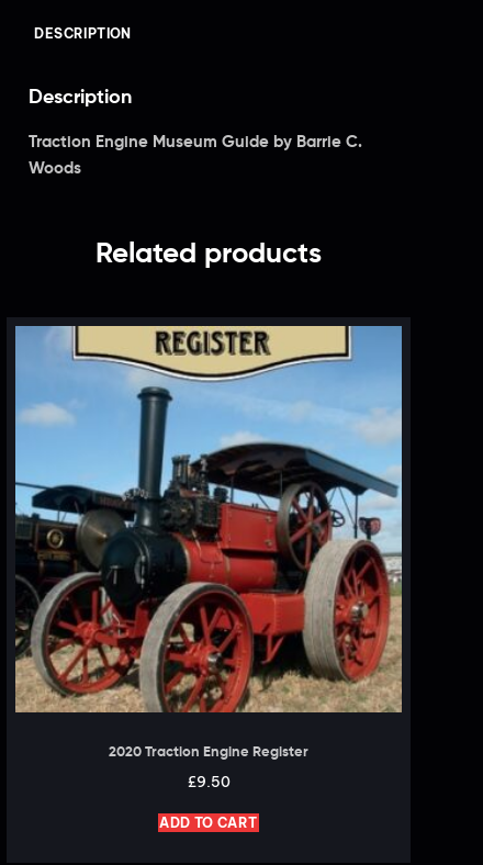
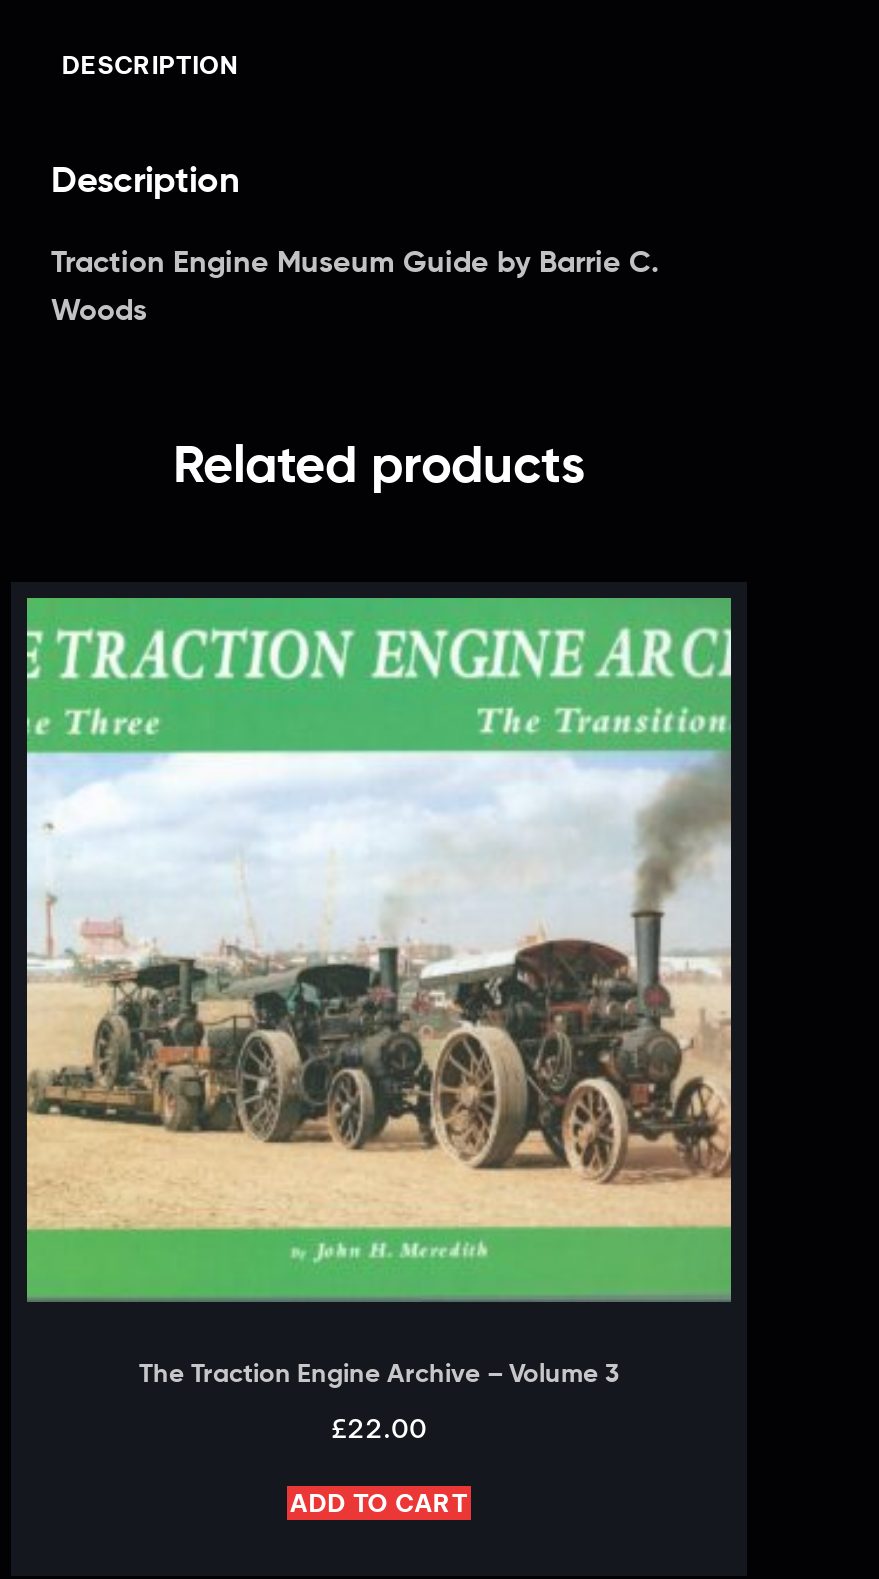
- [image]
- 2020 Traction Engine Register
+ [image]
+ The Traction Engine Archive – Volume 3

- £9.50
+ £22.00
